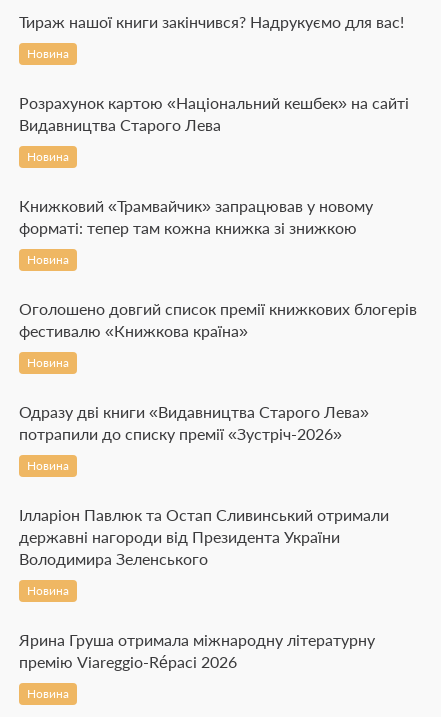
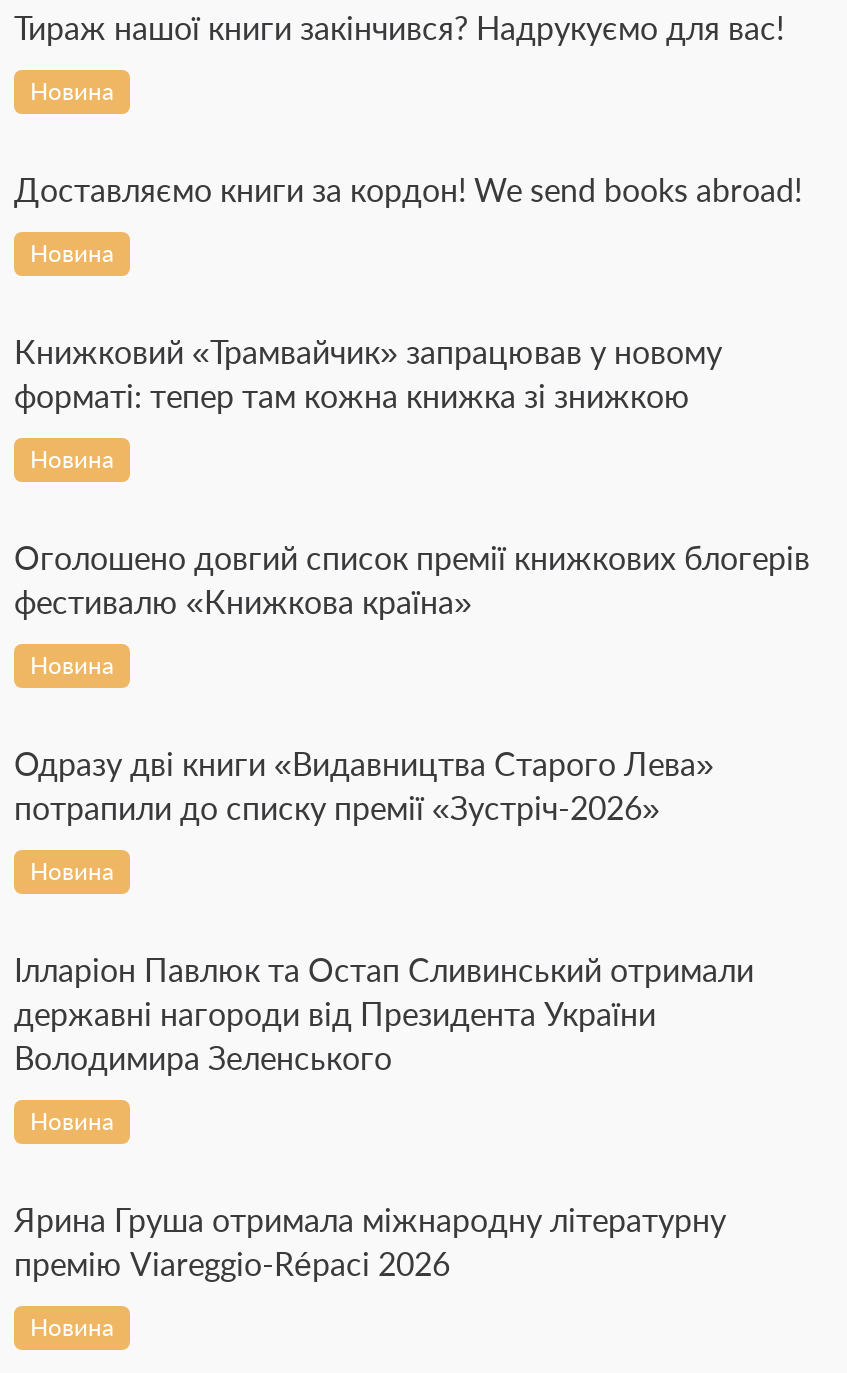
- Розрахунок картою «Національний кешбек» на сайті
- Видавництва Старого Лева
+ Доставляємо книги за кордон! We send books abroad!
